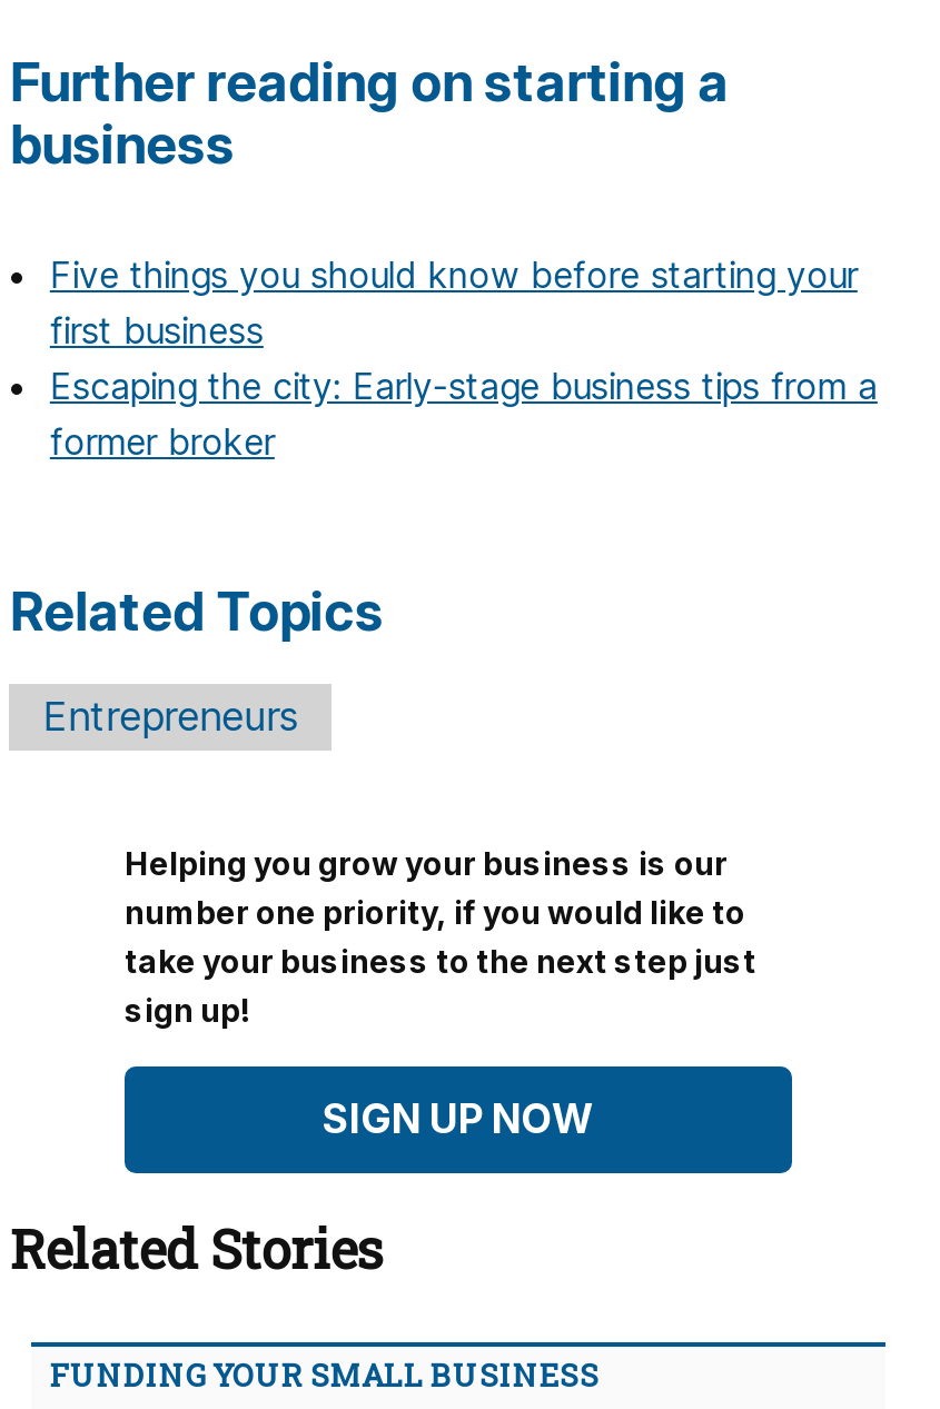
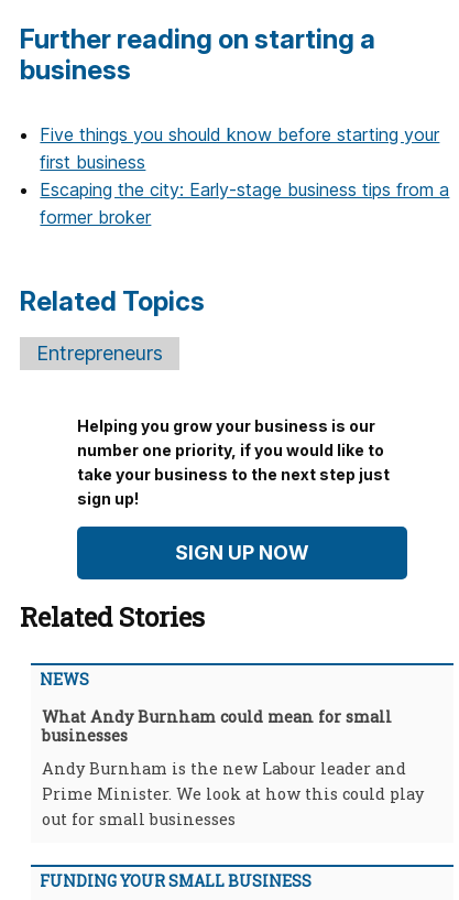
+ NEWS
+ What Andy Burnham could mean for small
+ businesses
+ Andy Burnham is the new Labour leader and
+ Prime Minister. We look at how this could play
+ out for small businesses
